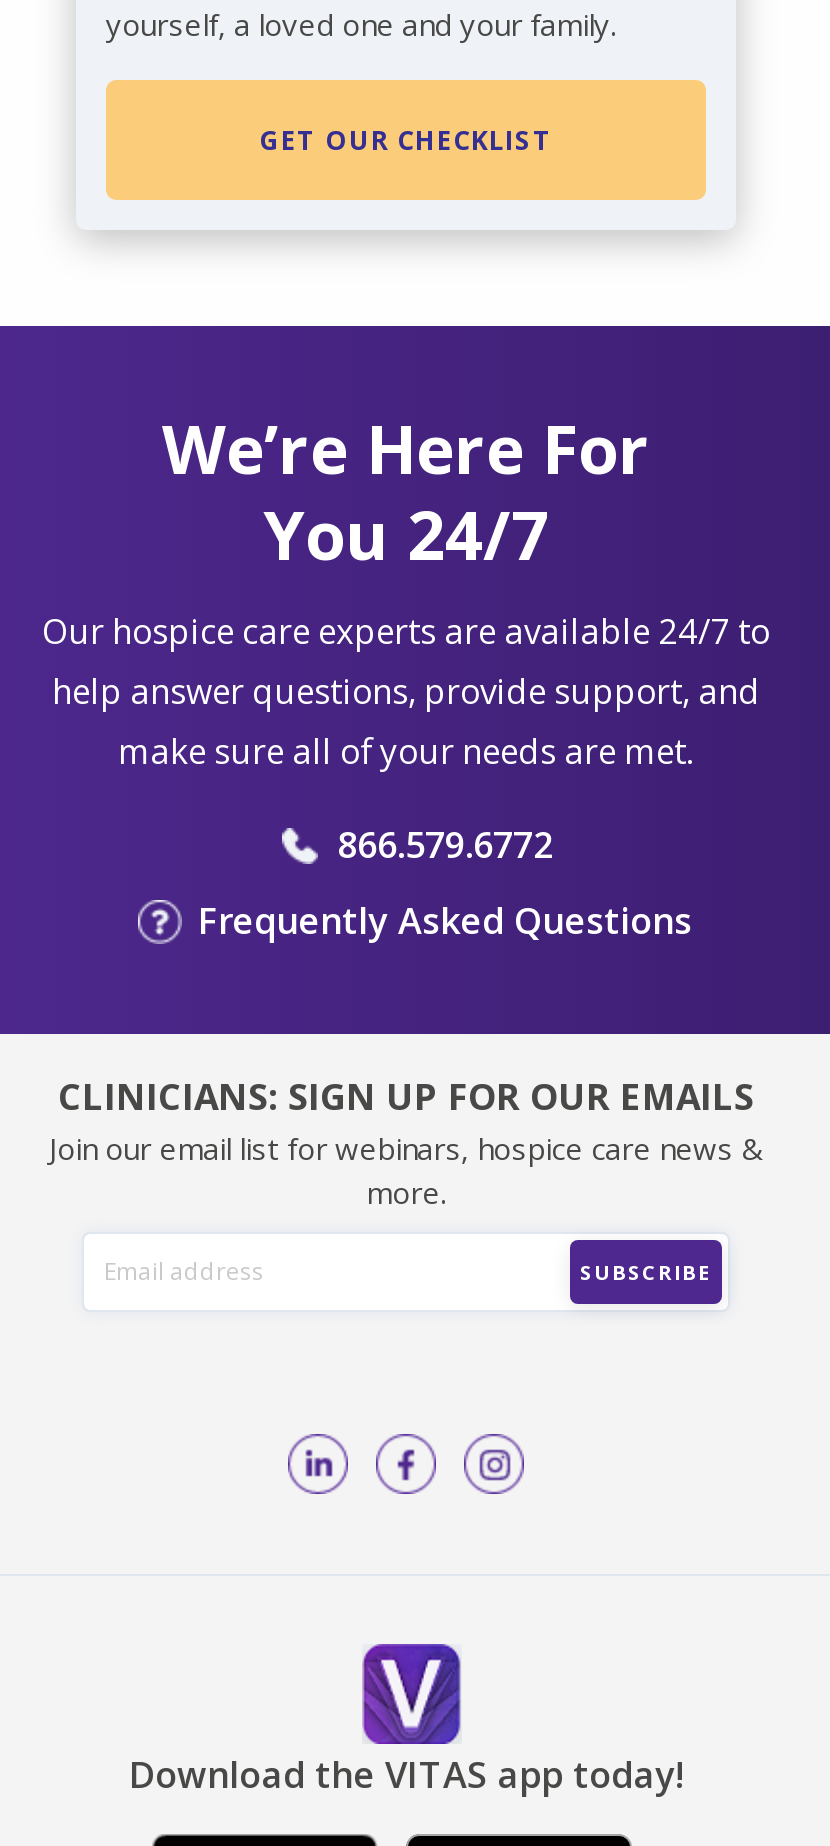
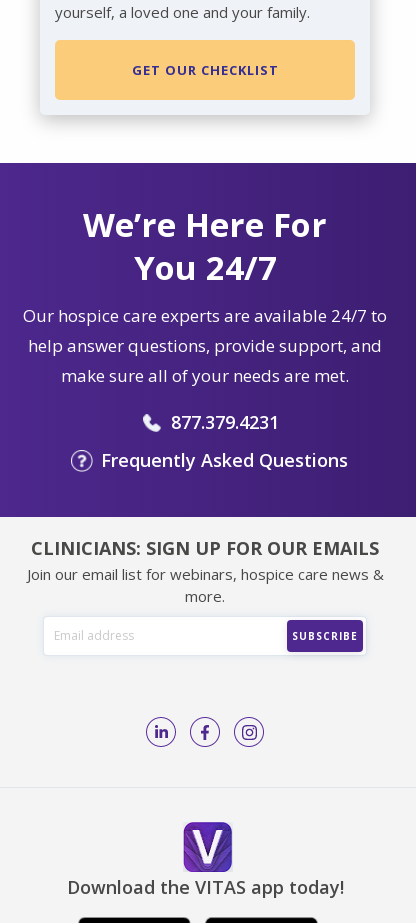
- 866.579.6772
+ 877.379.4231
